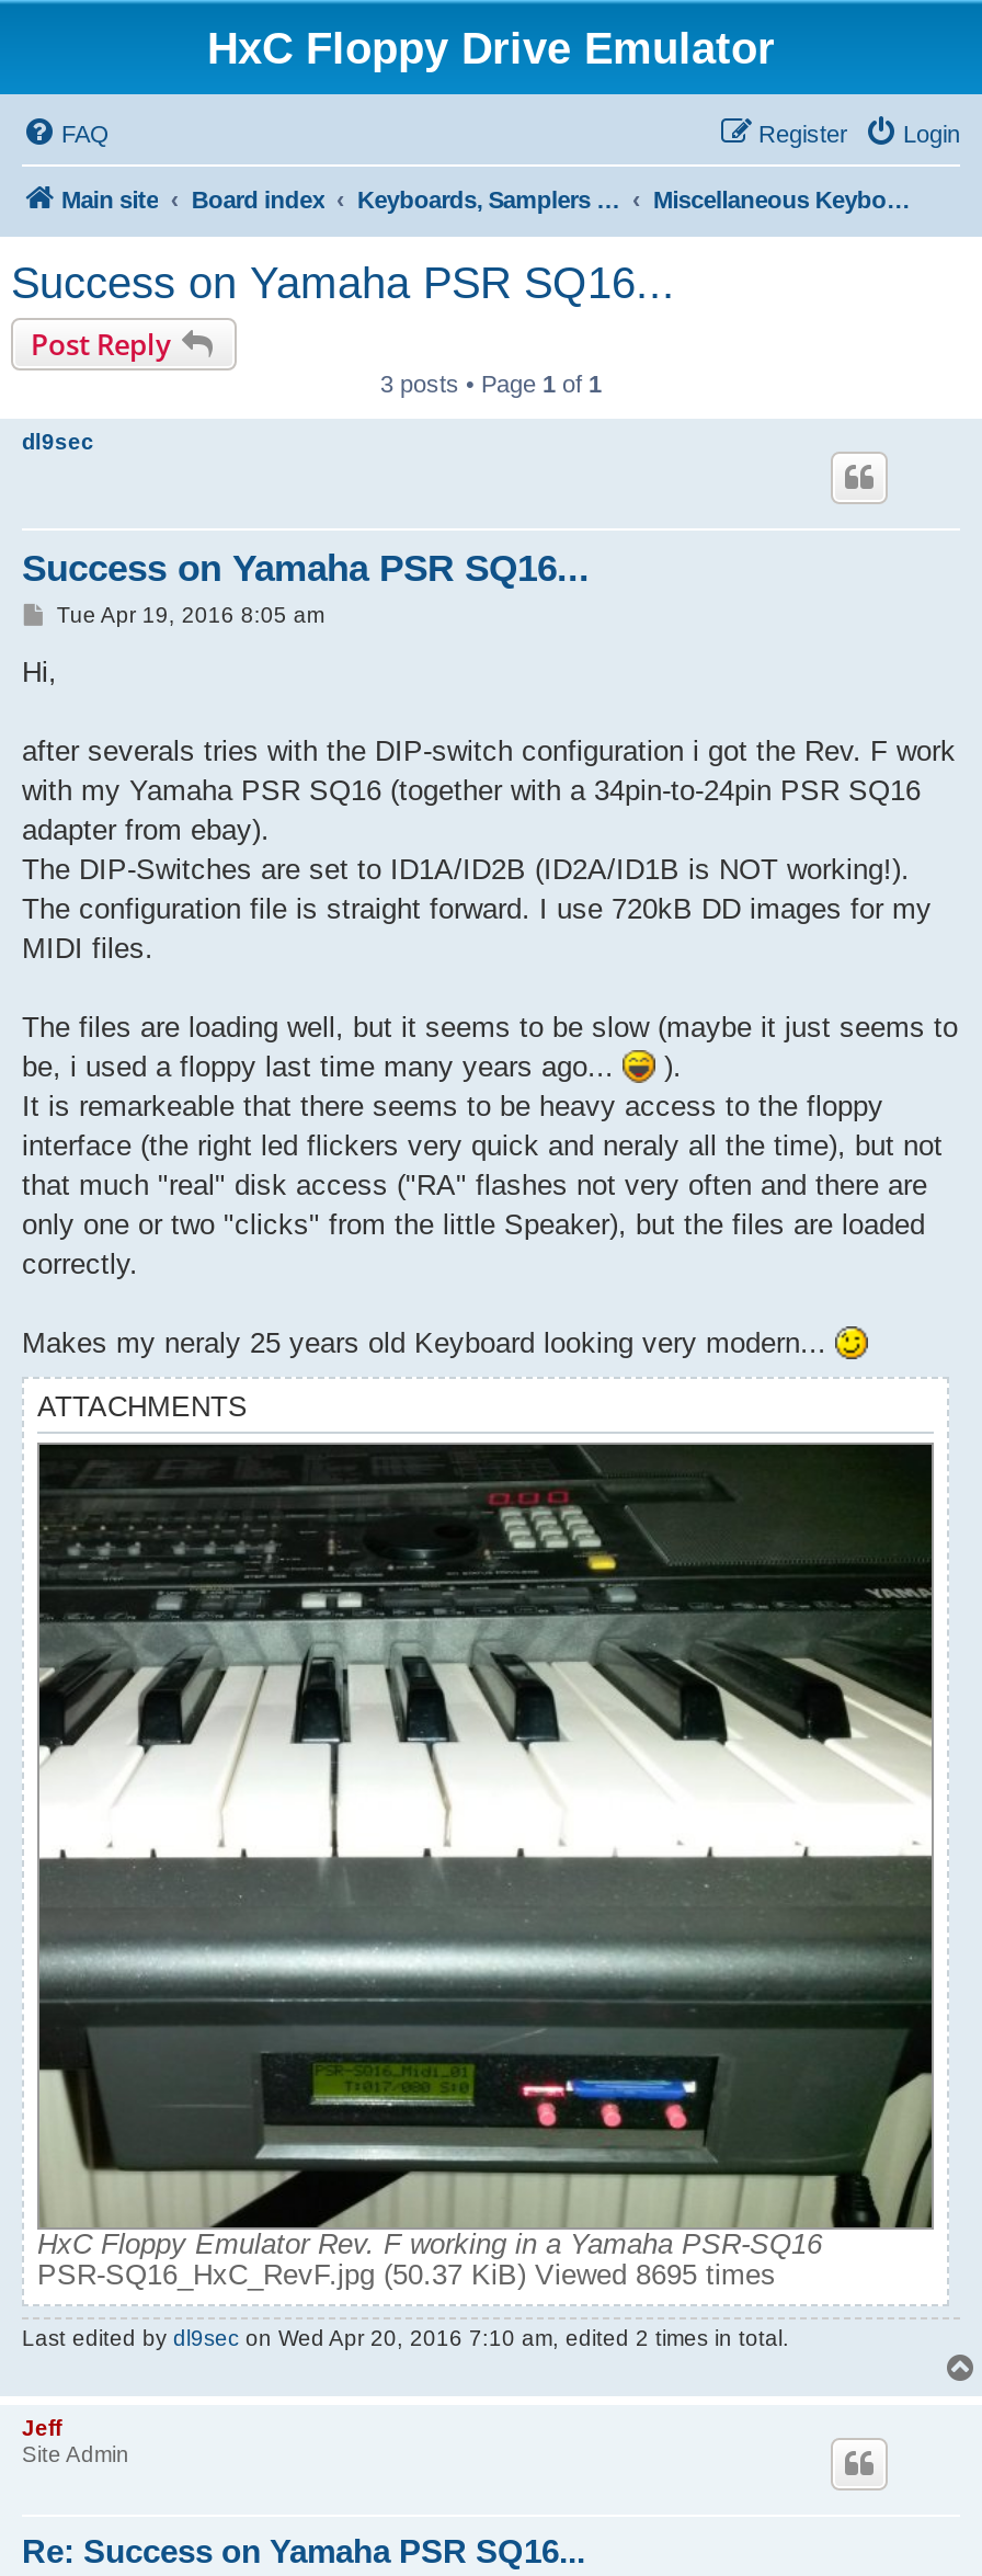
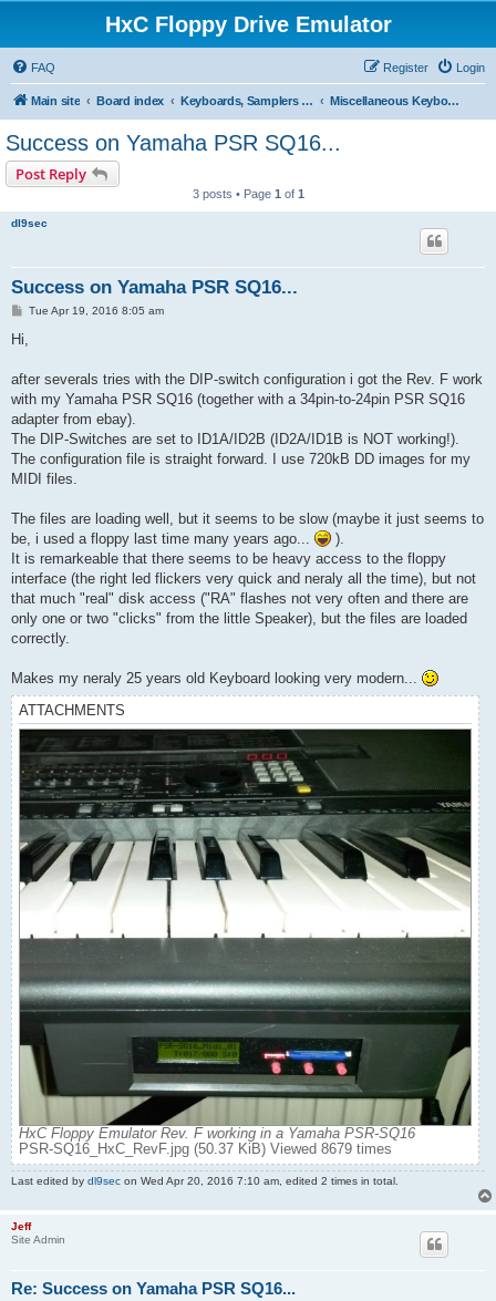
- PSR-SQ16_HxC_RevF.jpg (50.37 KiB) Viewed 8695 times
+ PSR-SQ16_HxC_RevF.jpg (50.37 KiB) Viewed 8679 times
